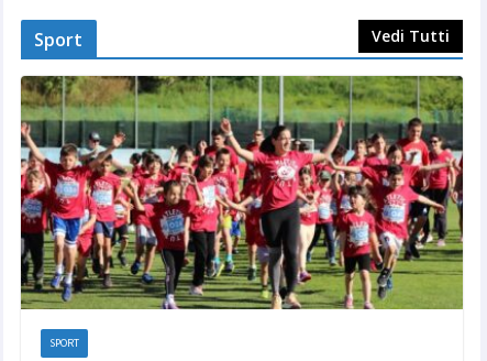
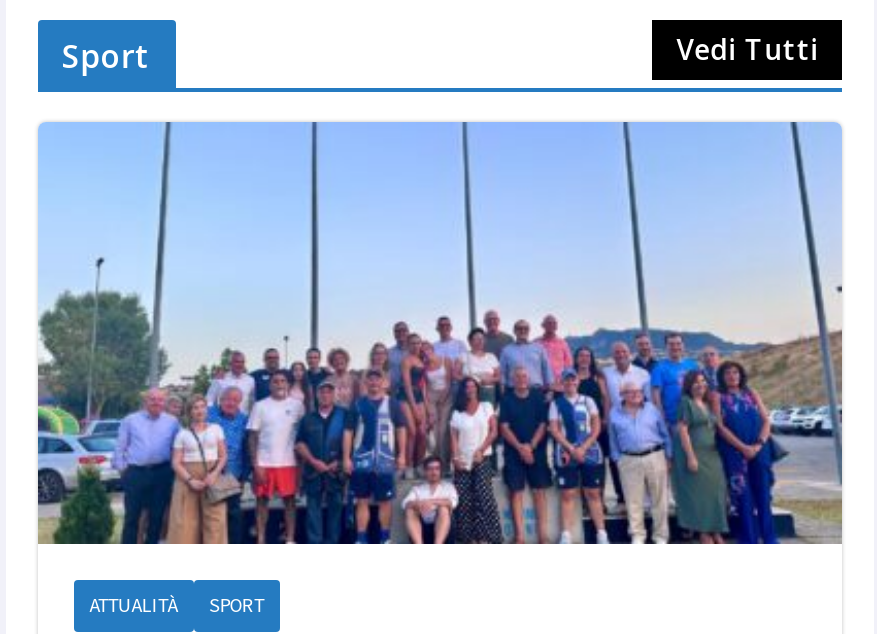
- [image]
+ [image]

+ ATTUALITÀ
